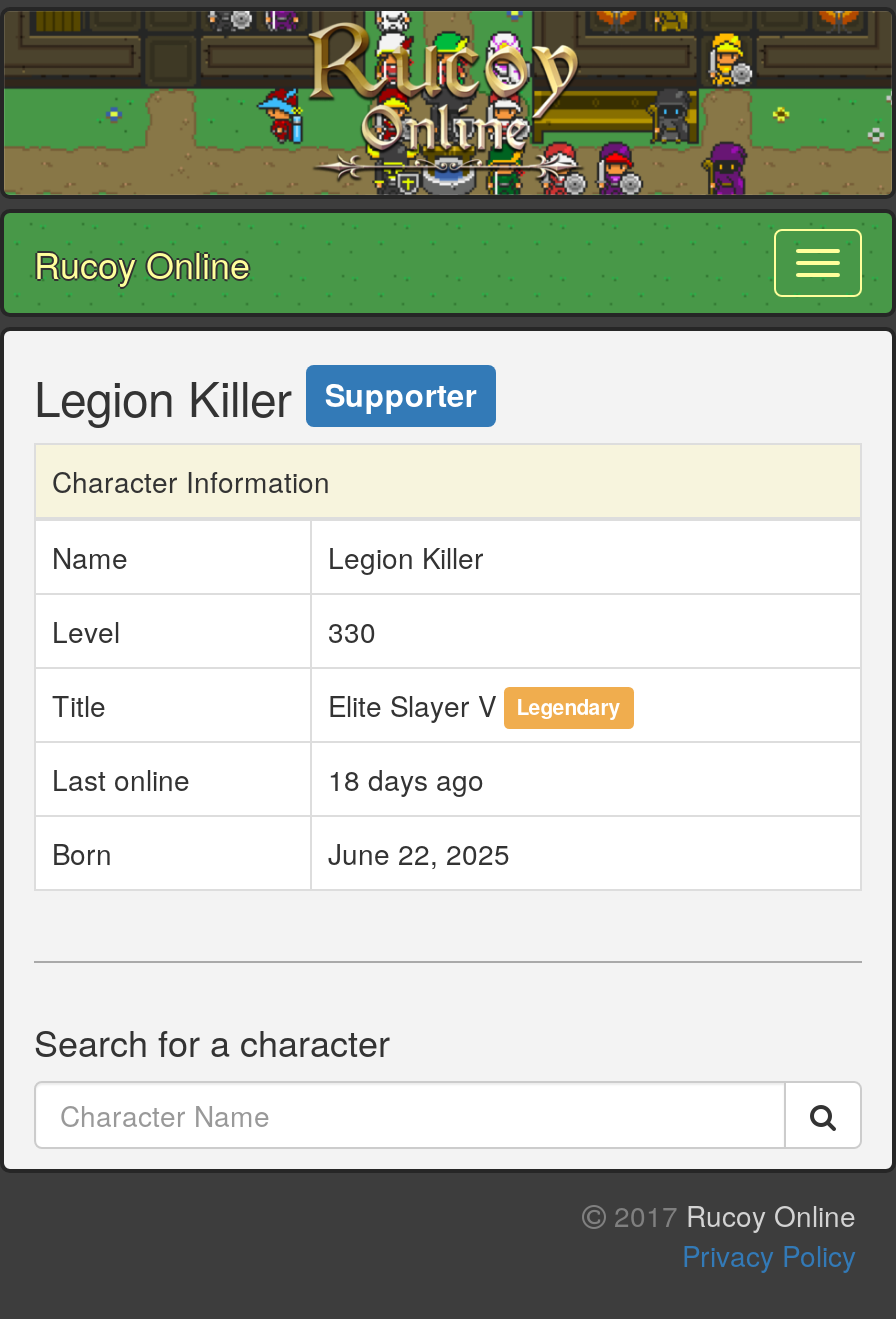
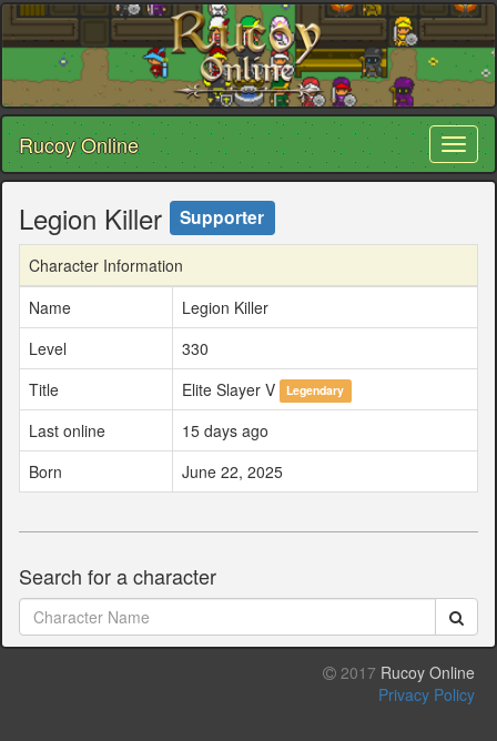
- 18 days ago
+ 15 days ago
